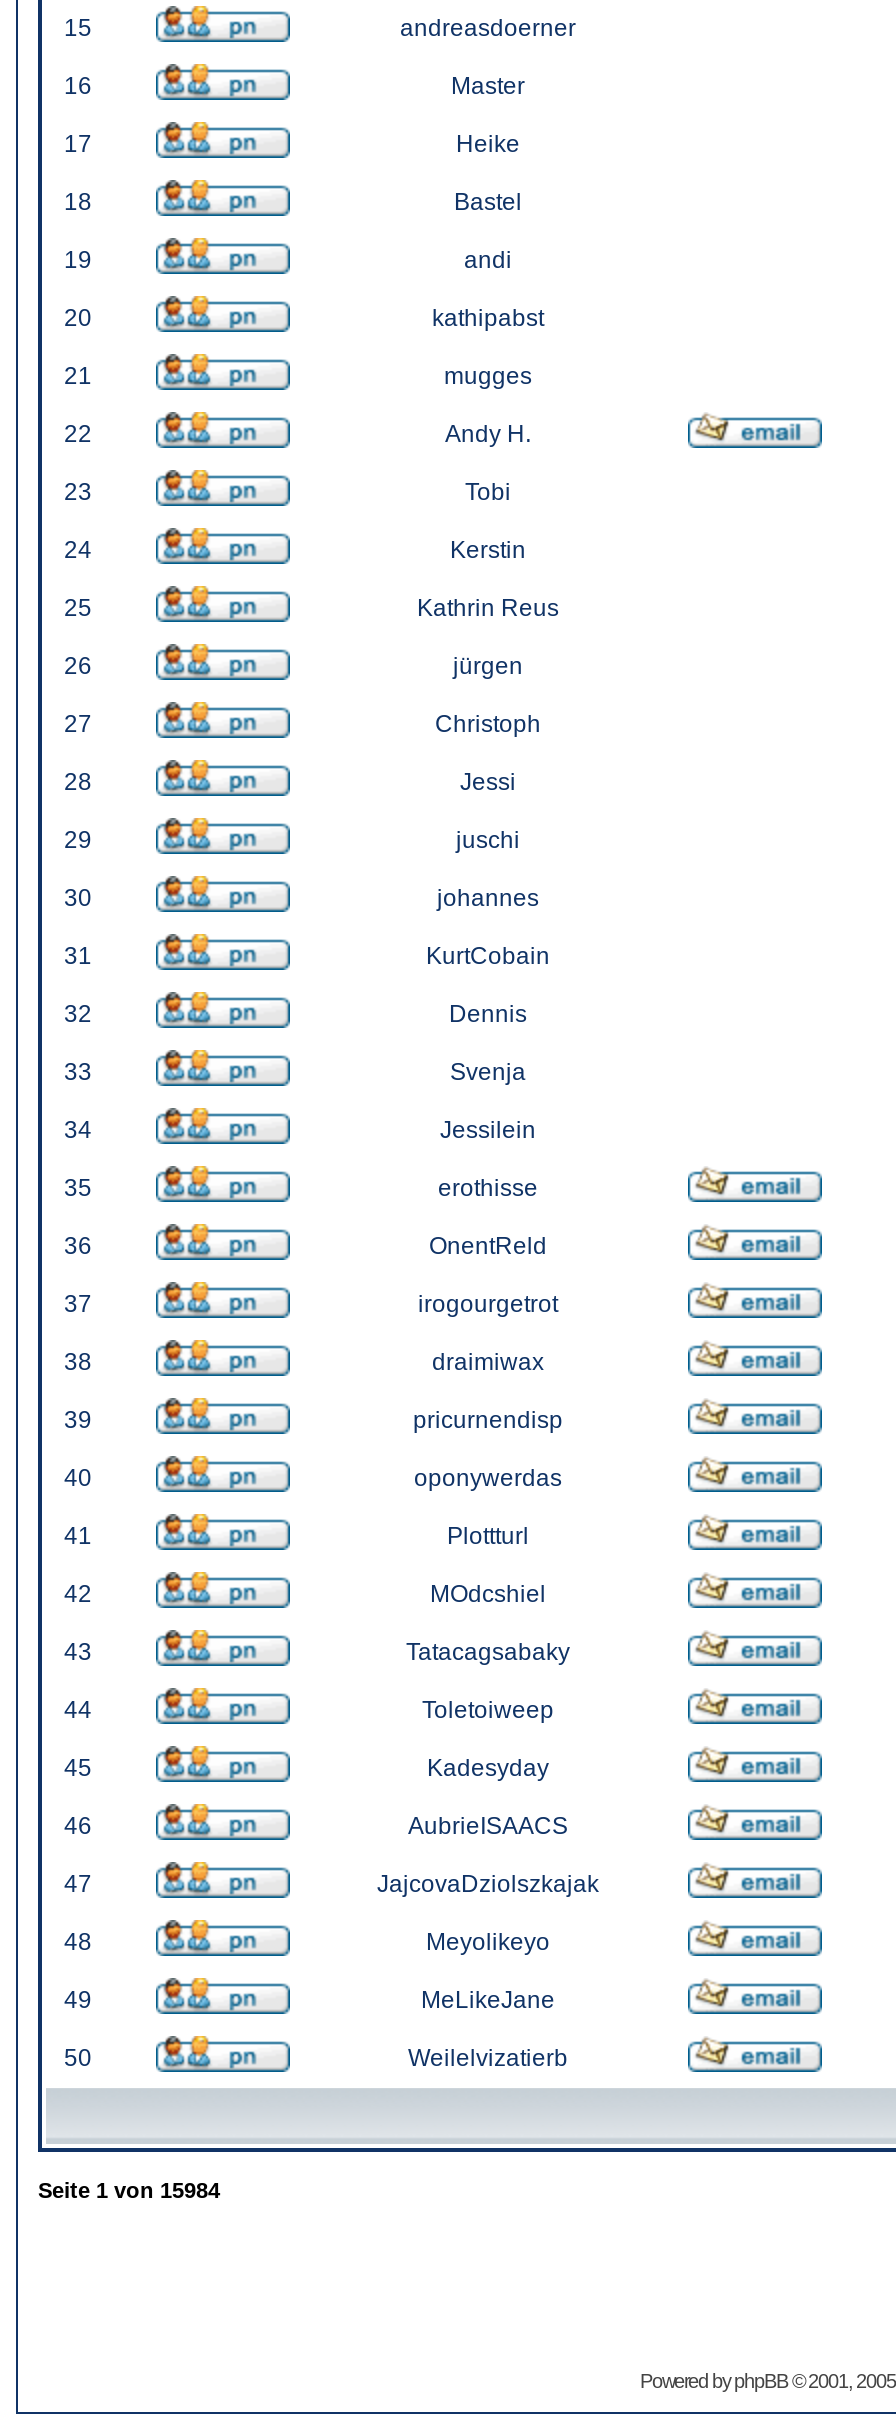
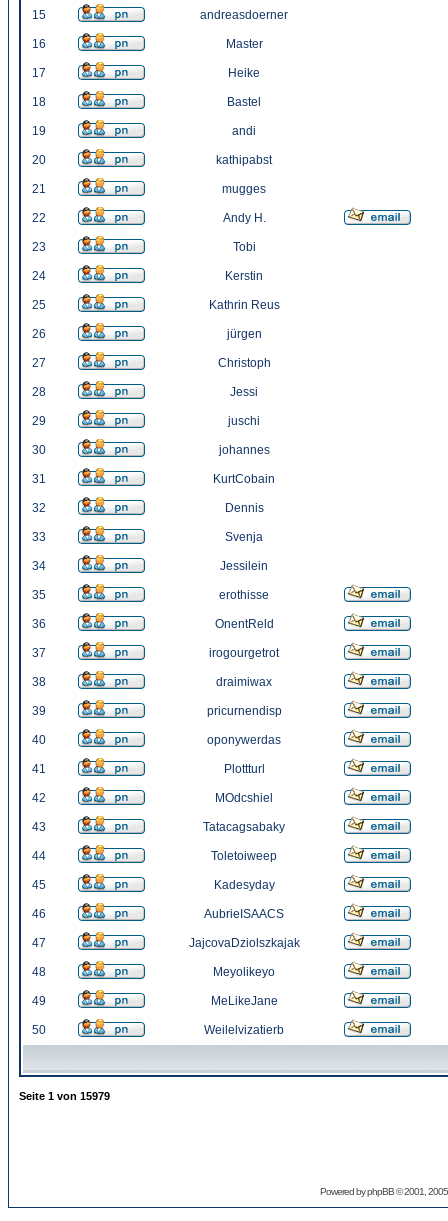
- Seite 1 von 15984
+ Seite 1 von 15979
